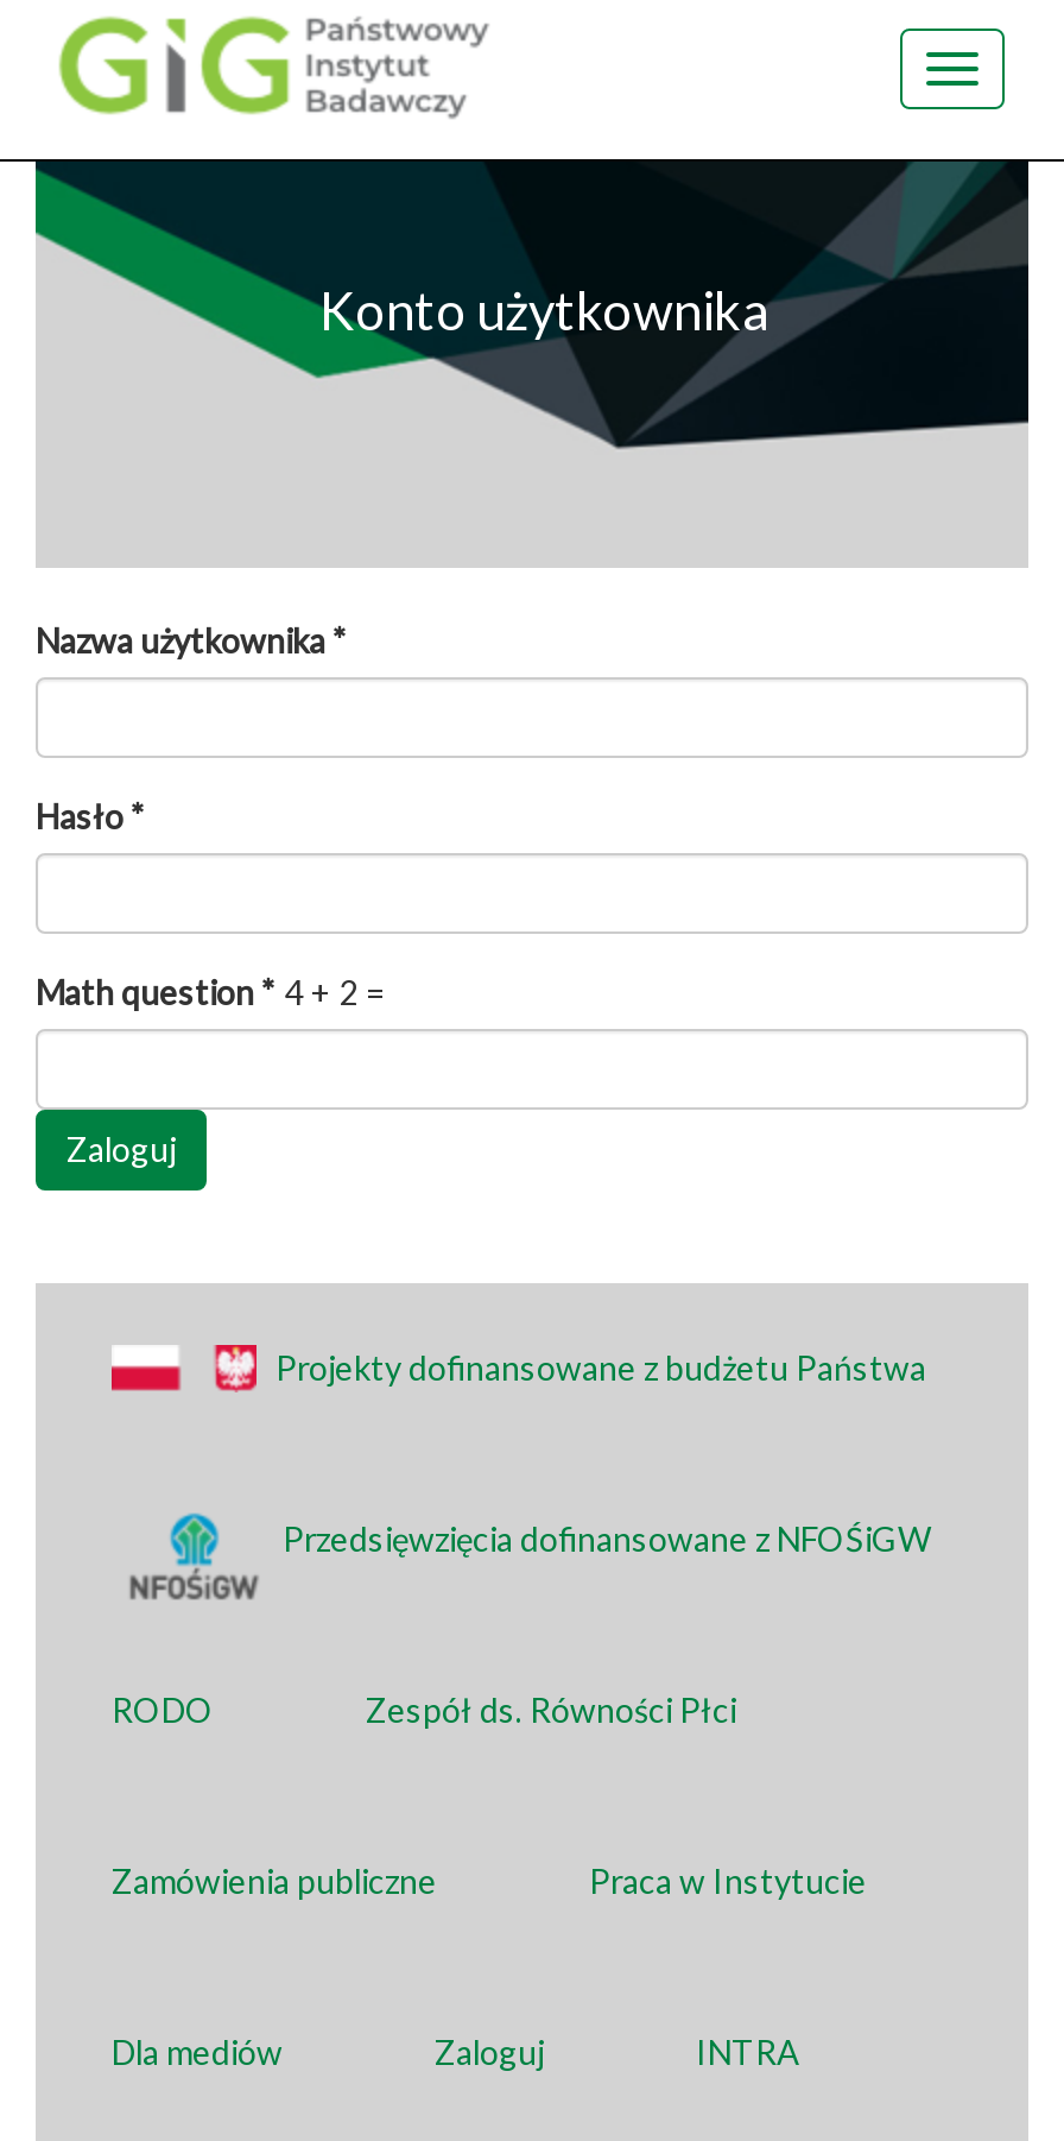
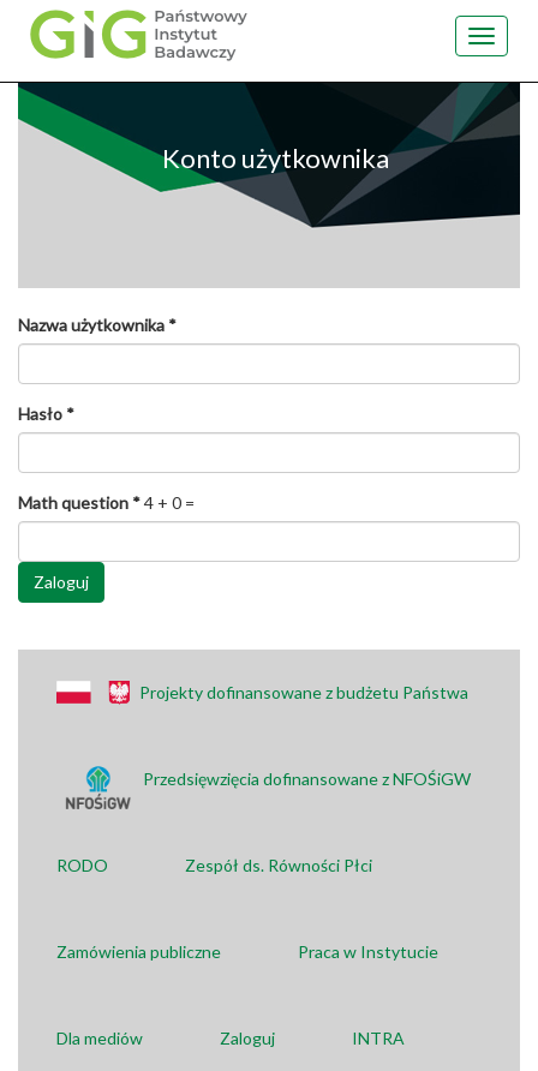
- Math question * 4 + 2 =
+ Math question * 4 + 0 =
